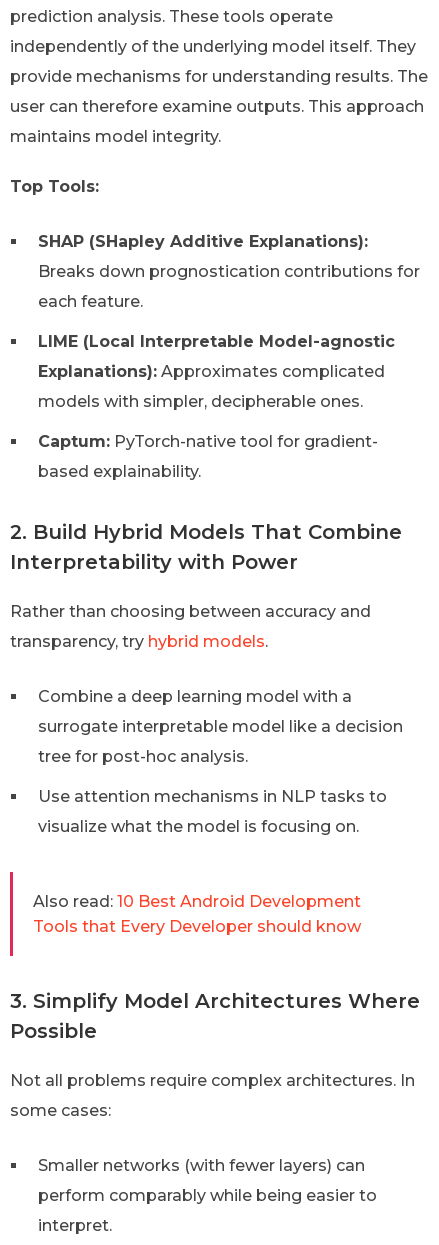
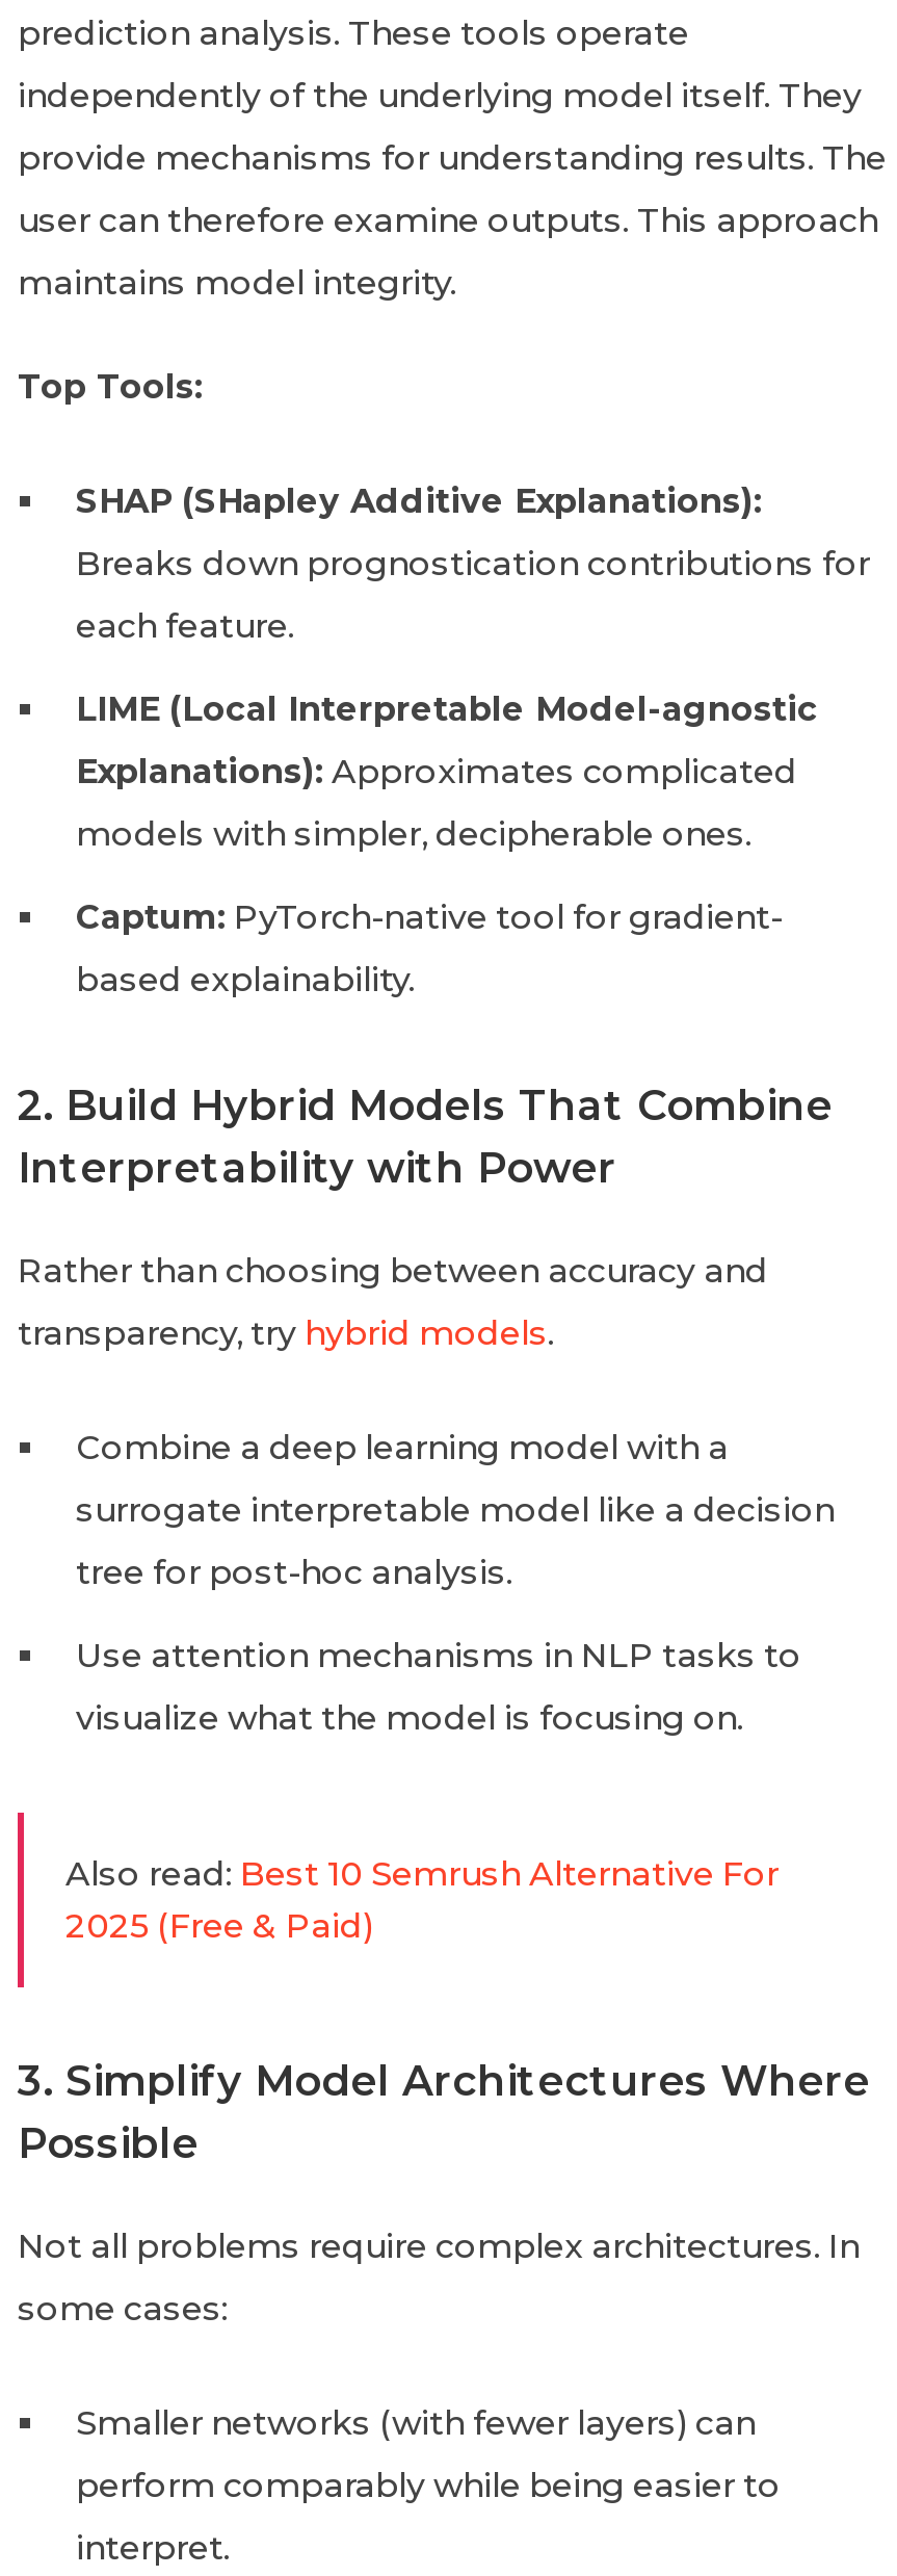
- Also read: 10 Best Android Development
- Tools that Every Developer should know
+ Also read: Best 10 Semrush Alternative For
+ 2025 (Free & Paid)
